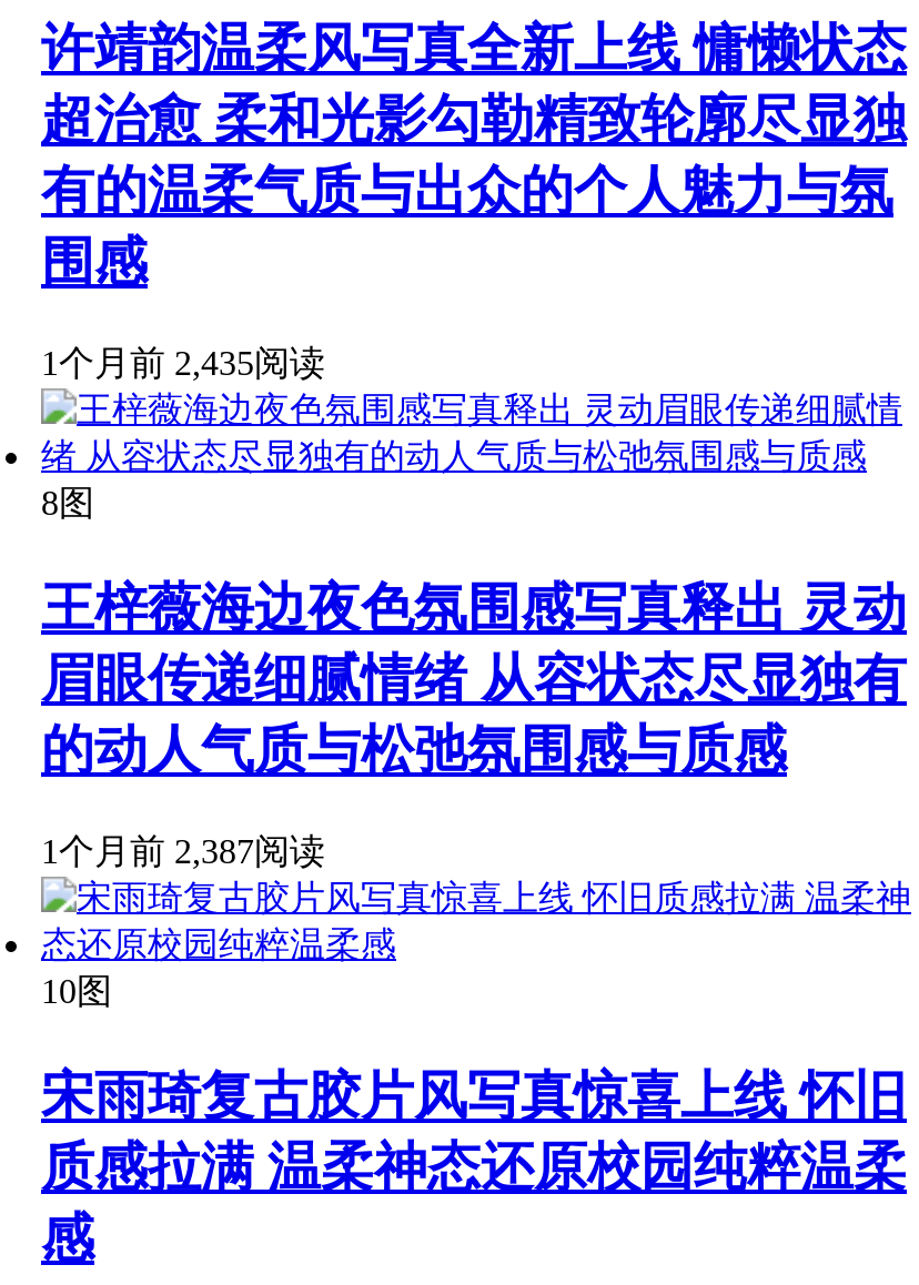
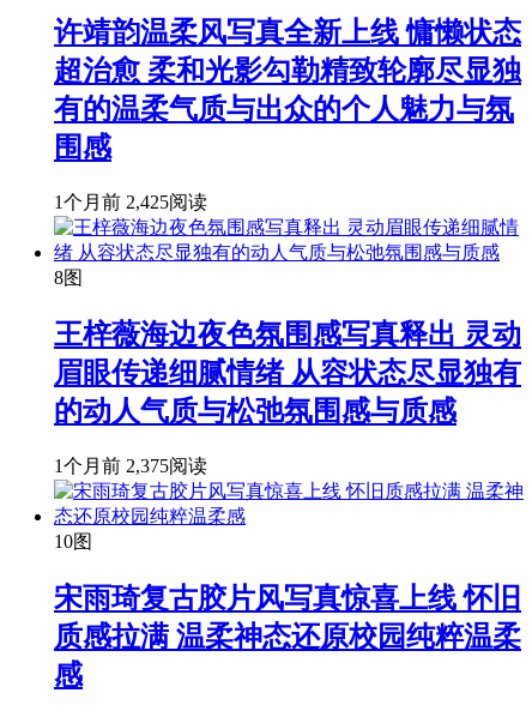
- 1个月前2,435阅读
+ 1个月前2,425阅读

- 1个月前2,387阅读
+ 1个月前2,375阅读
